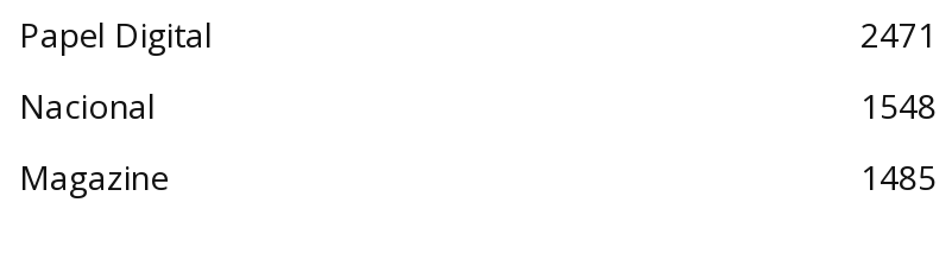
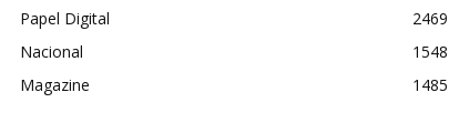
- 2471
+ 2469
